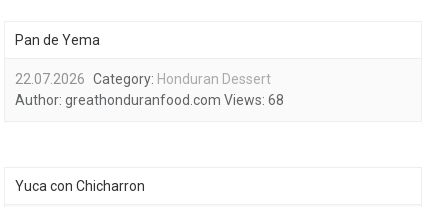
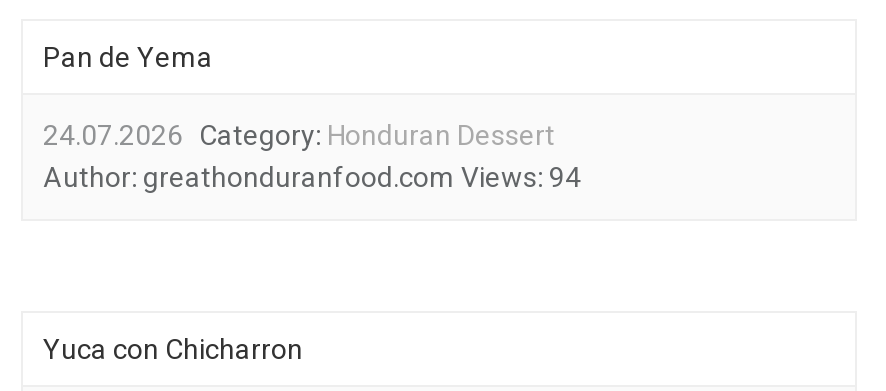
- 22.07.2026 Category: Honduran Dessert
+ 24.07.2026 Category: Honduran Dessert

- Author: greathonduranfood.com Views: 68
+ Author: greathonduranfood.com Views: 94
